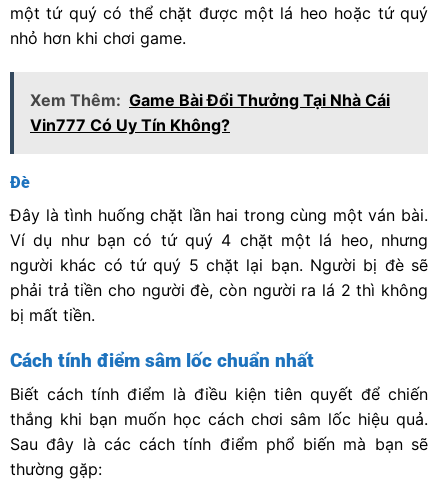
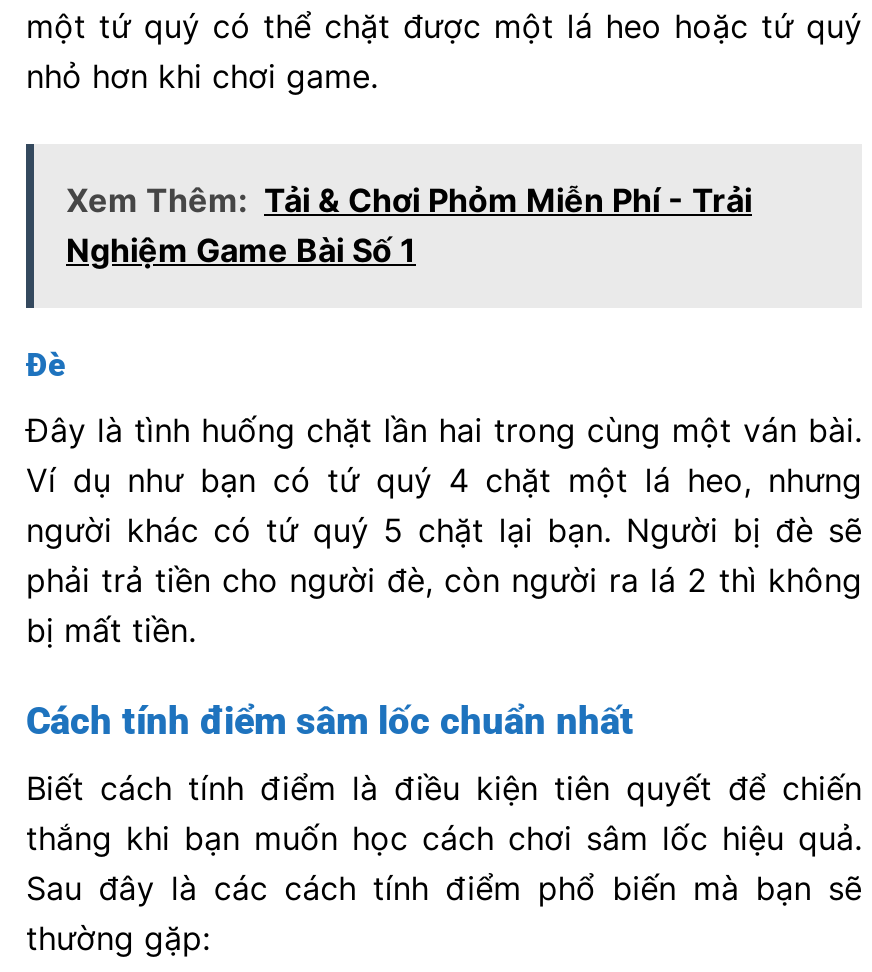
- Xem Thêm: Game Bài Đổi Thưởng Tại Nhà Cái
- Vin777 Có Uy Tín Không?
+ Xem Thêm: Tải & Chơi Phỏm Miễn Phí - Trải
+ Nghiệm Game Bài Số 1
